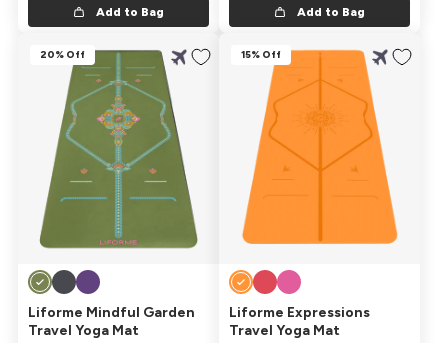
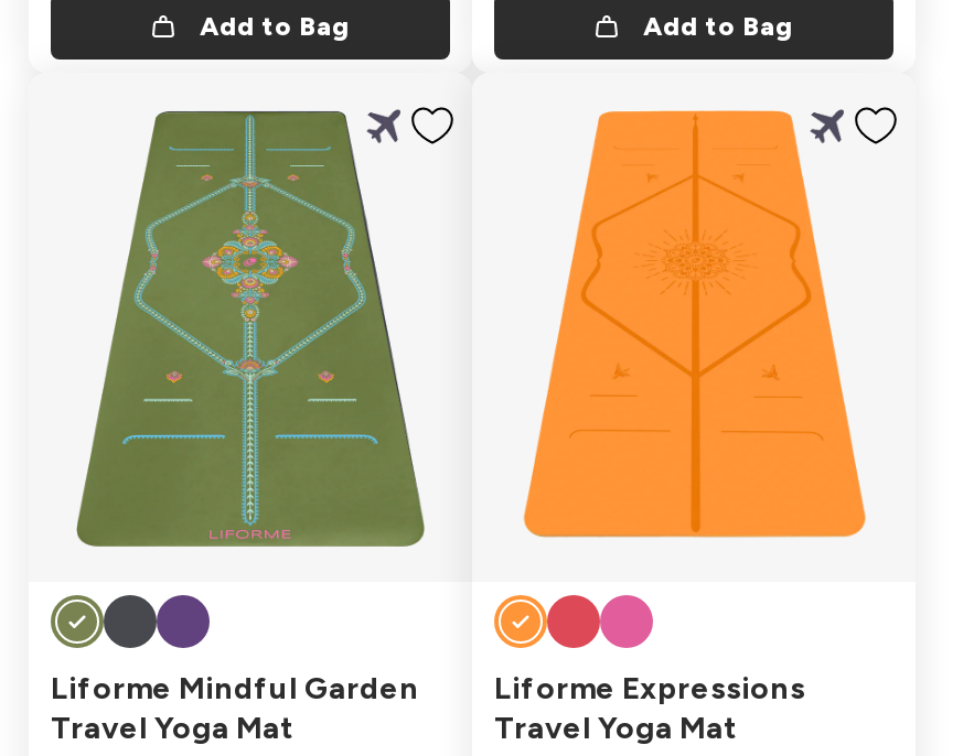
- 20% Off

- 15% Off
